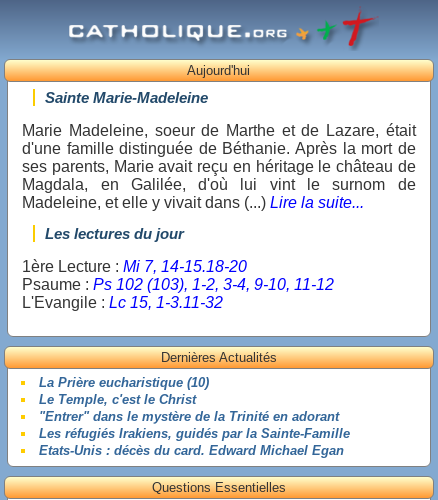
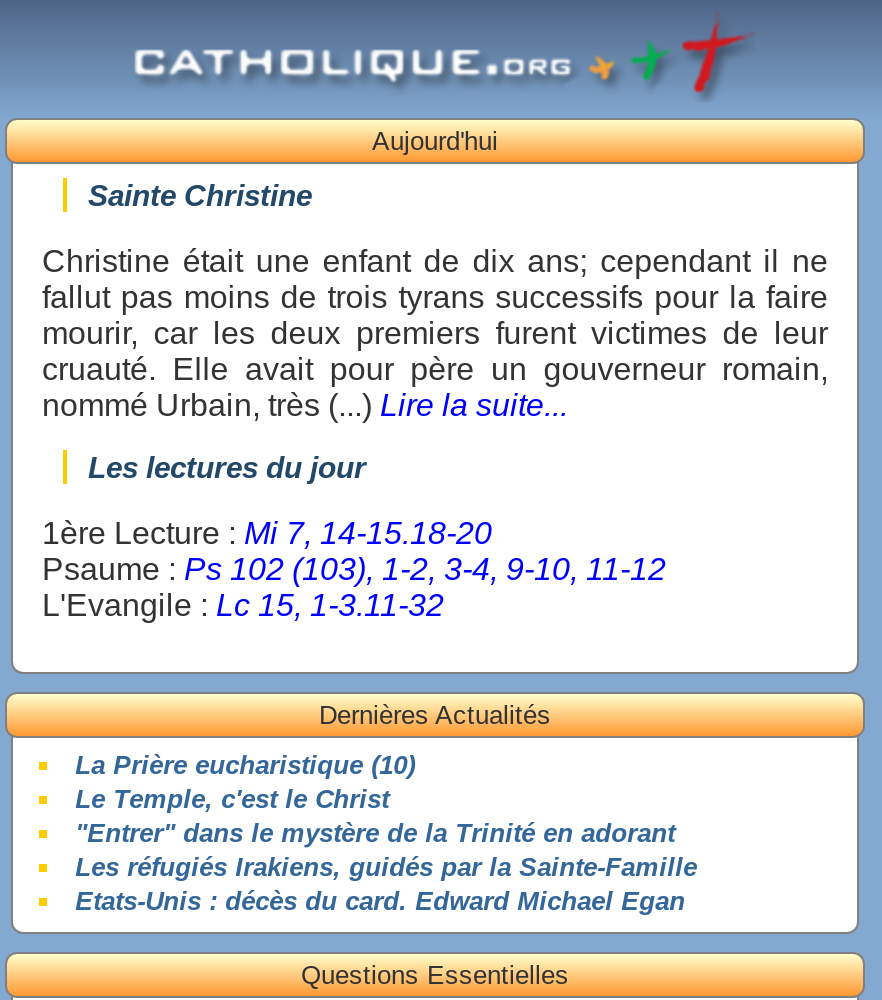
- Sainte Marie-Madeleine
+ Sainte Christine

- Marie Madeleine, soeur de Marthe et de Lazare, était
- d'une famille distinguée de Béthanie. Après la mort de
- ses parents, Marie avait reçu en héritage le château de
- Magdala, en Galilée, d'où lui vint le surnom de
- Madeleine, et elle y vivait dans (...) Lire la suite...
+ Christine était une enfant de dix ans; cependant il ne
+ fallut pas moins de trois tyrans successifs pour la faire
+ mourir, car les deux premiers furent victimes de leur
+ cruauté. Elle avait pour père un gouverneur romain,
+ nommé Urbain, très (...) Lire la suite...
